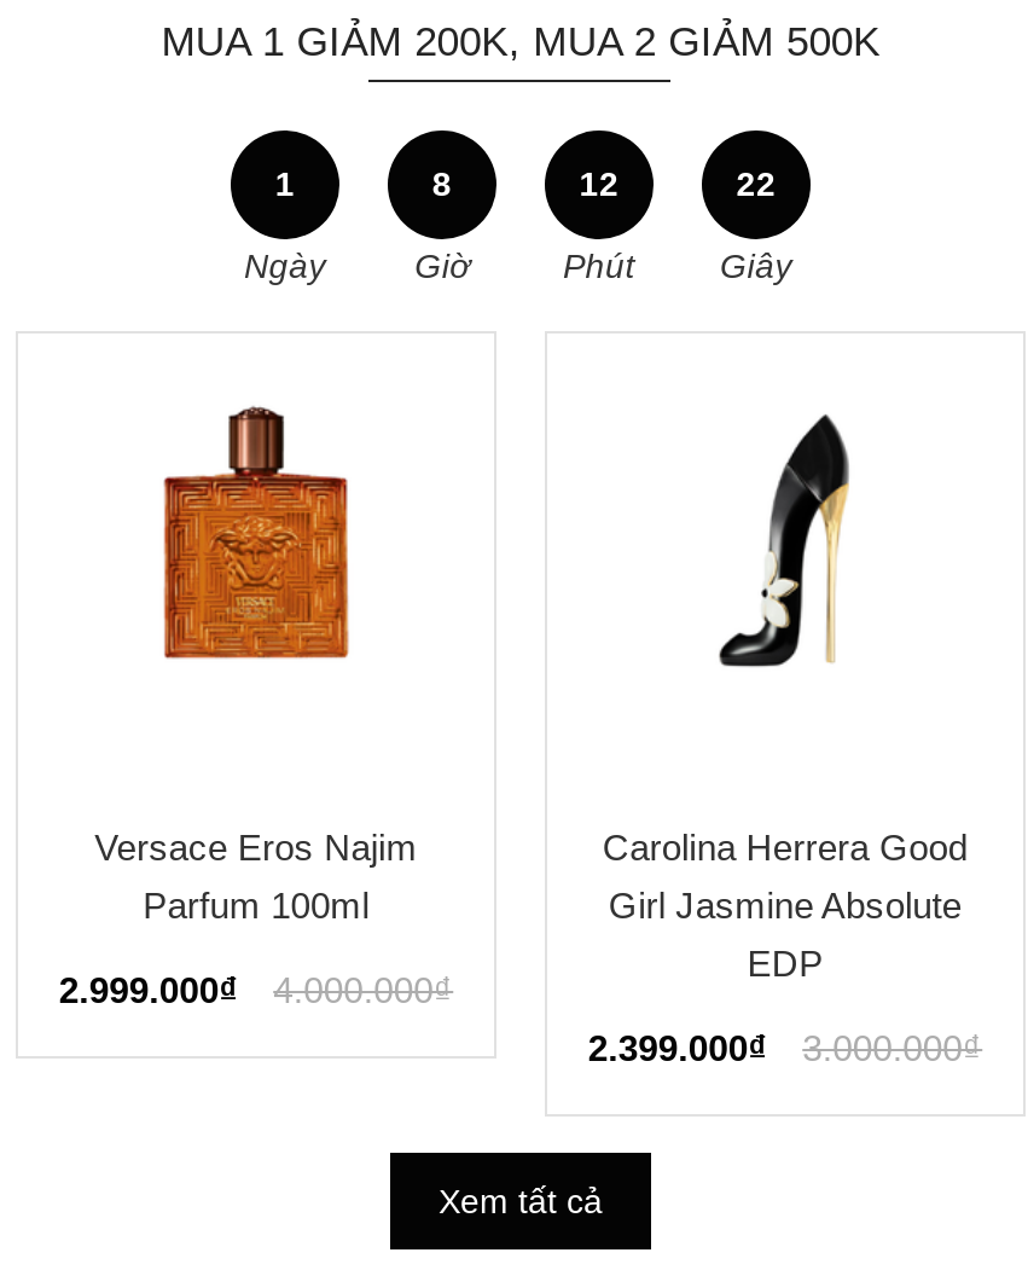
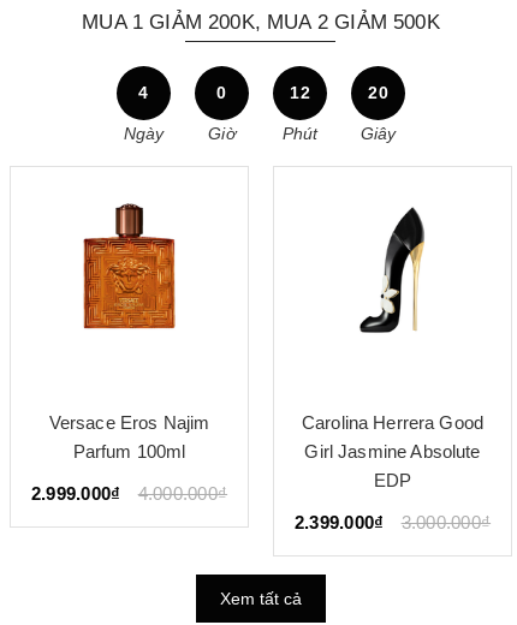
- 1
+ 4

- 8
+ 0
